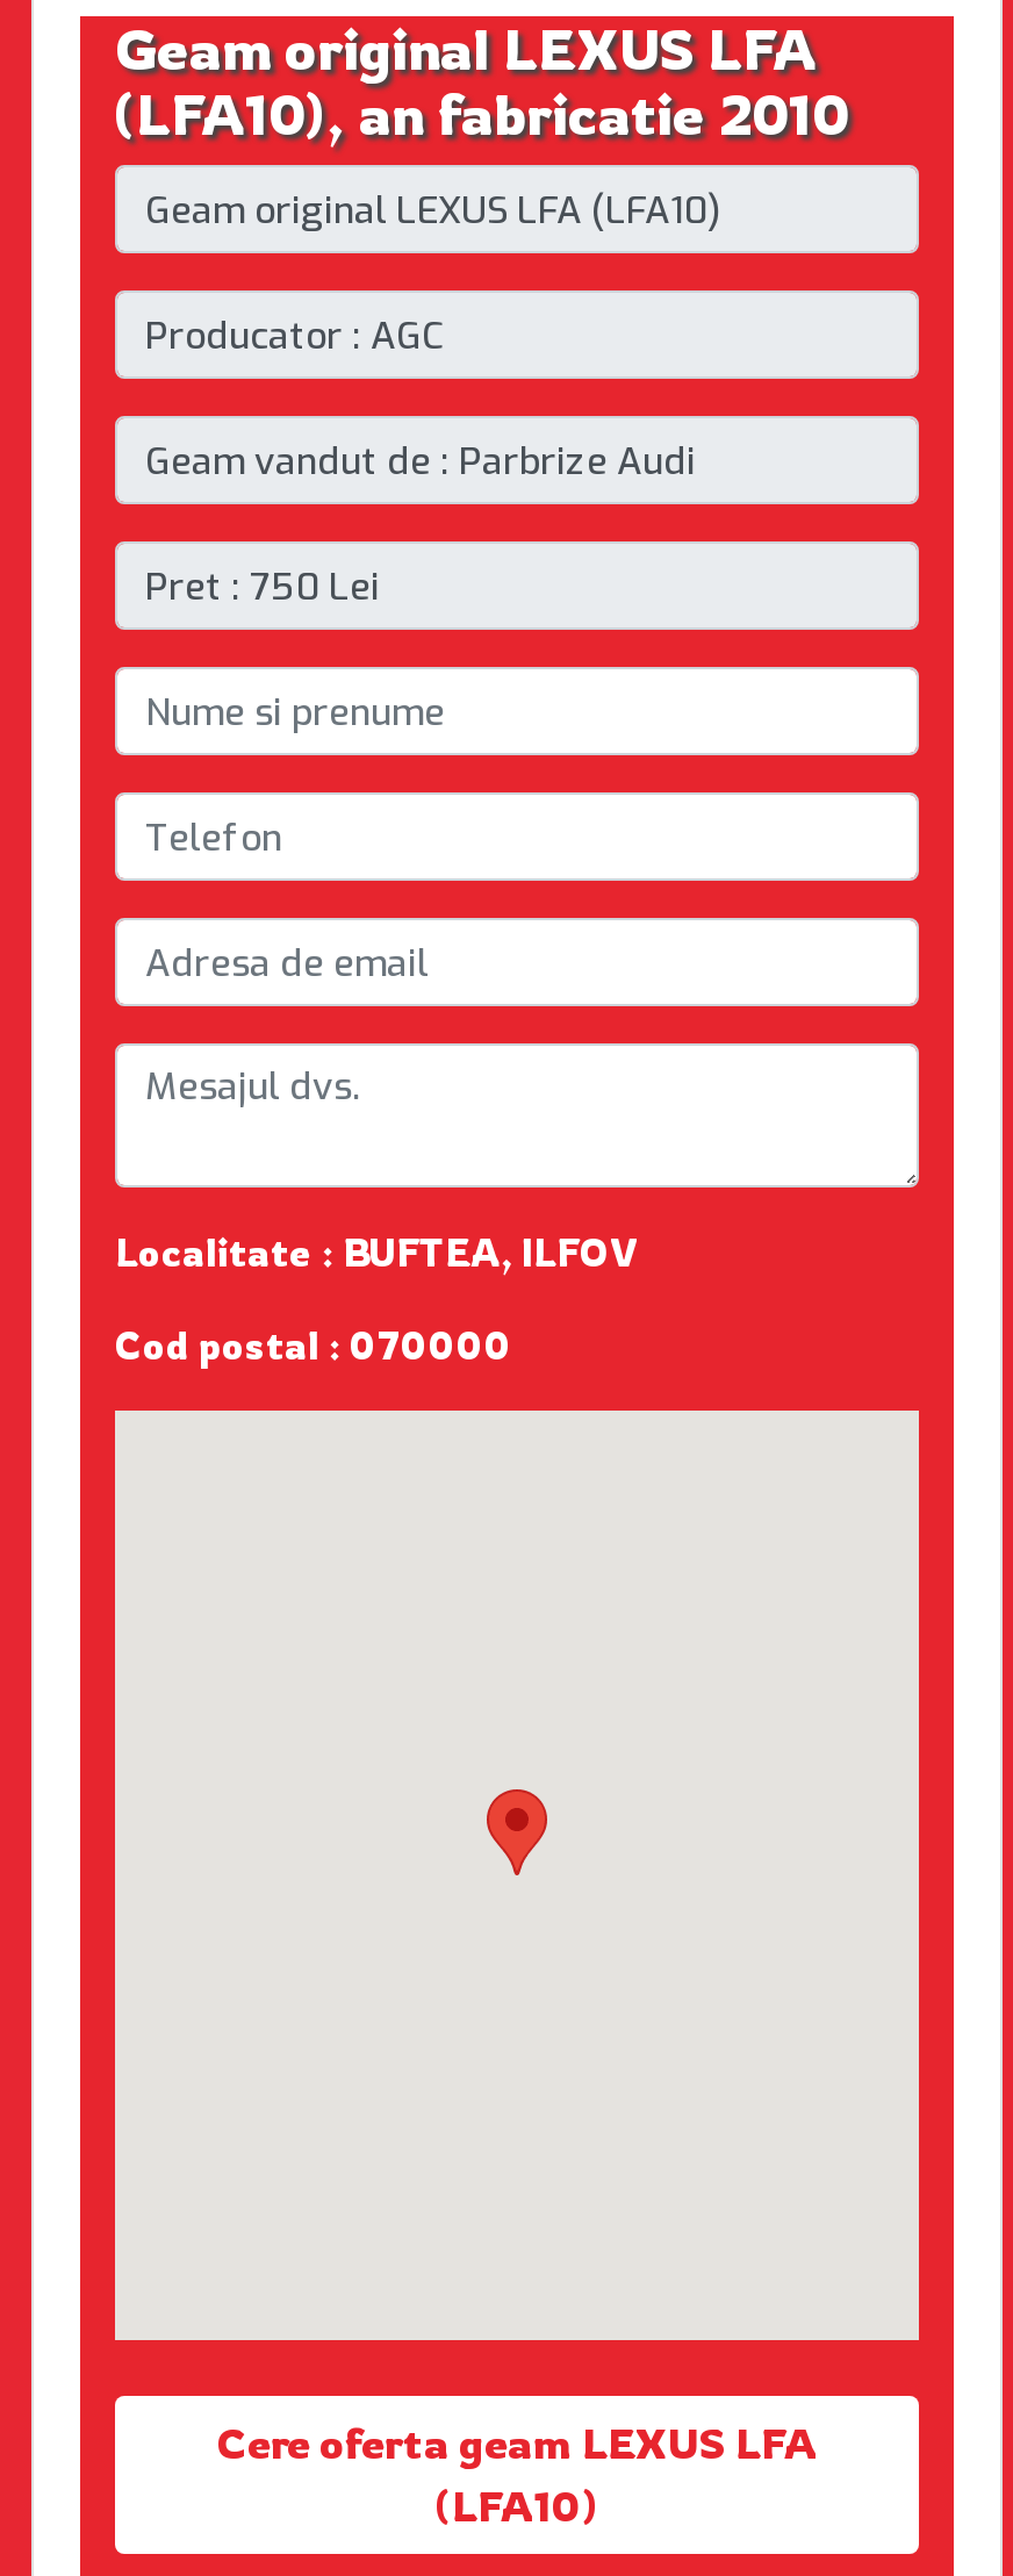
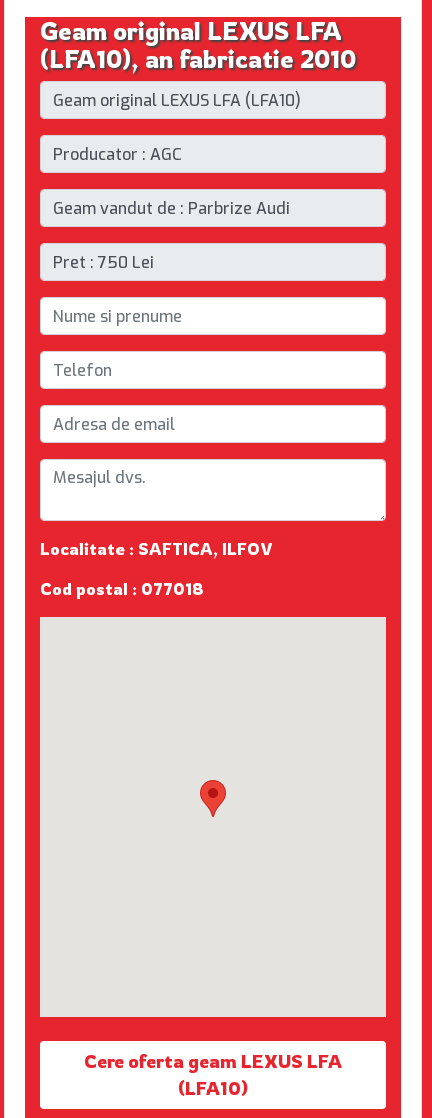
- Localitate : BUFTEA, ILFOV
+ Localitate : SAFTICA, ILFOV

- Cod postal : 070000
+ Cod postal : 077018
